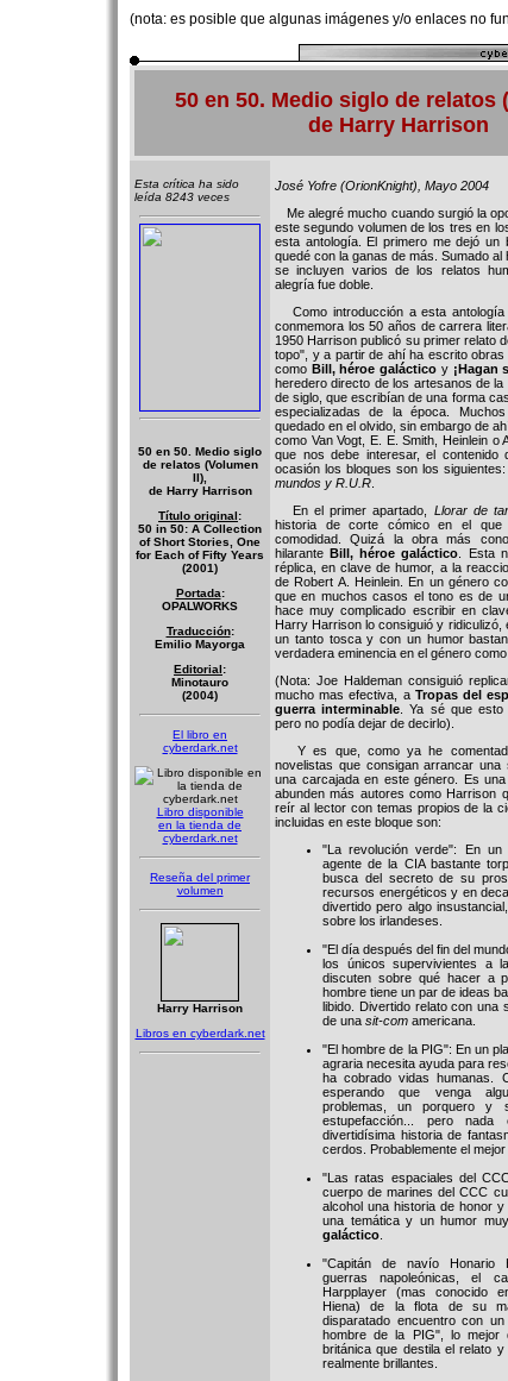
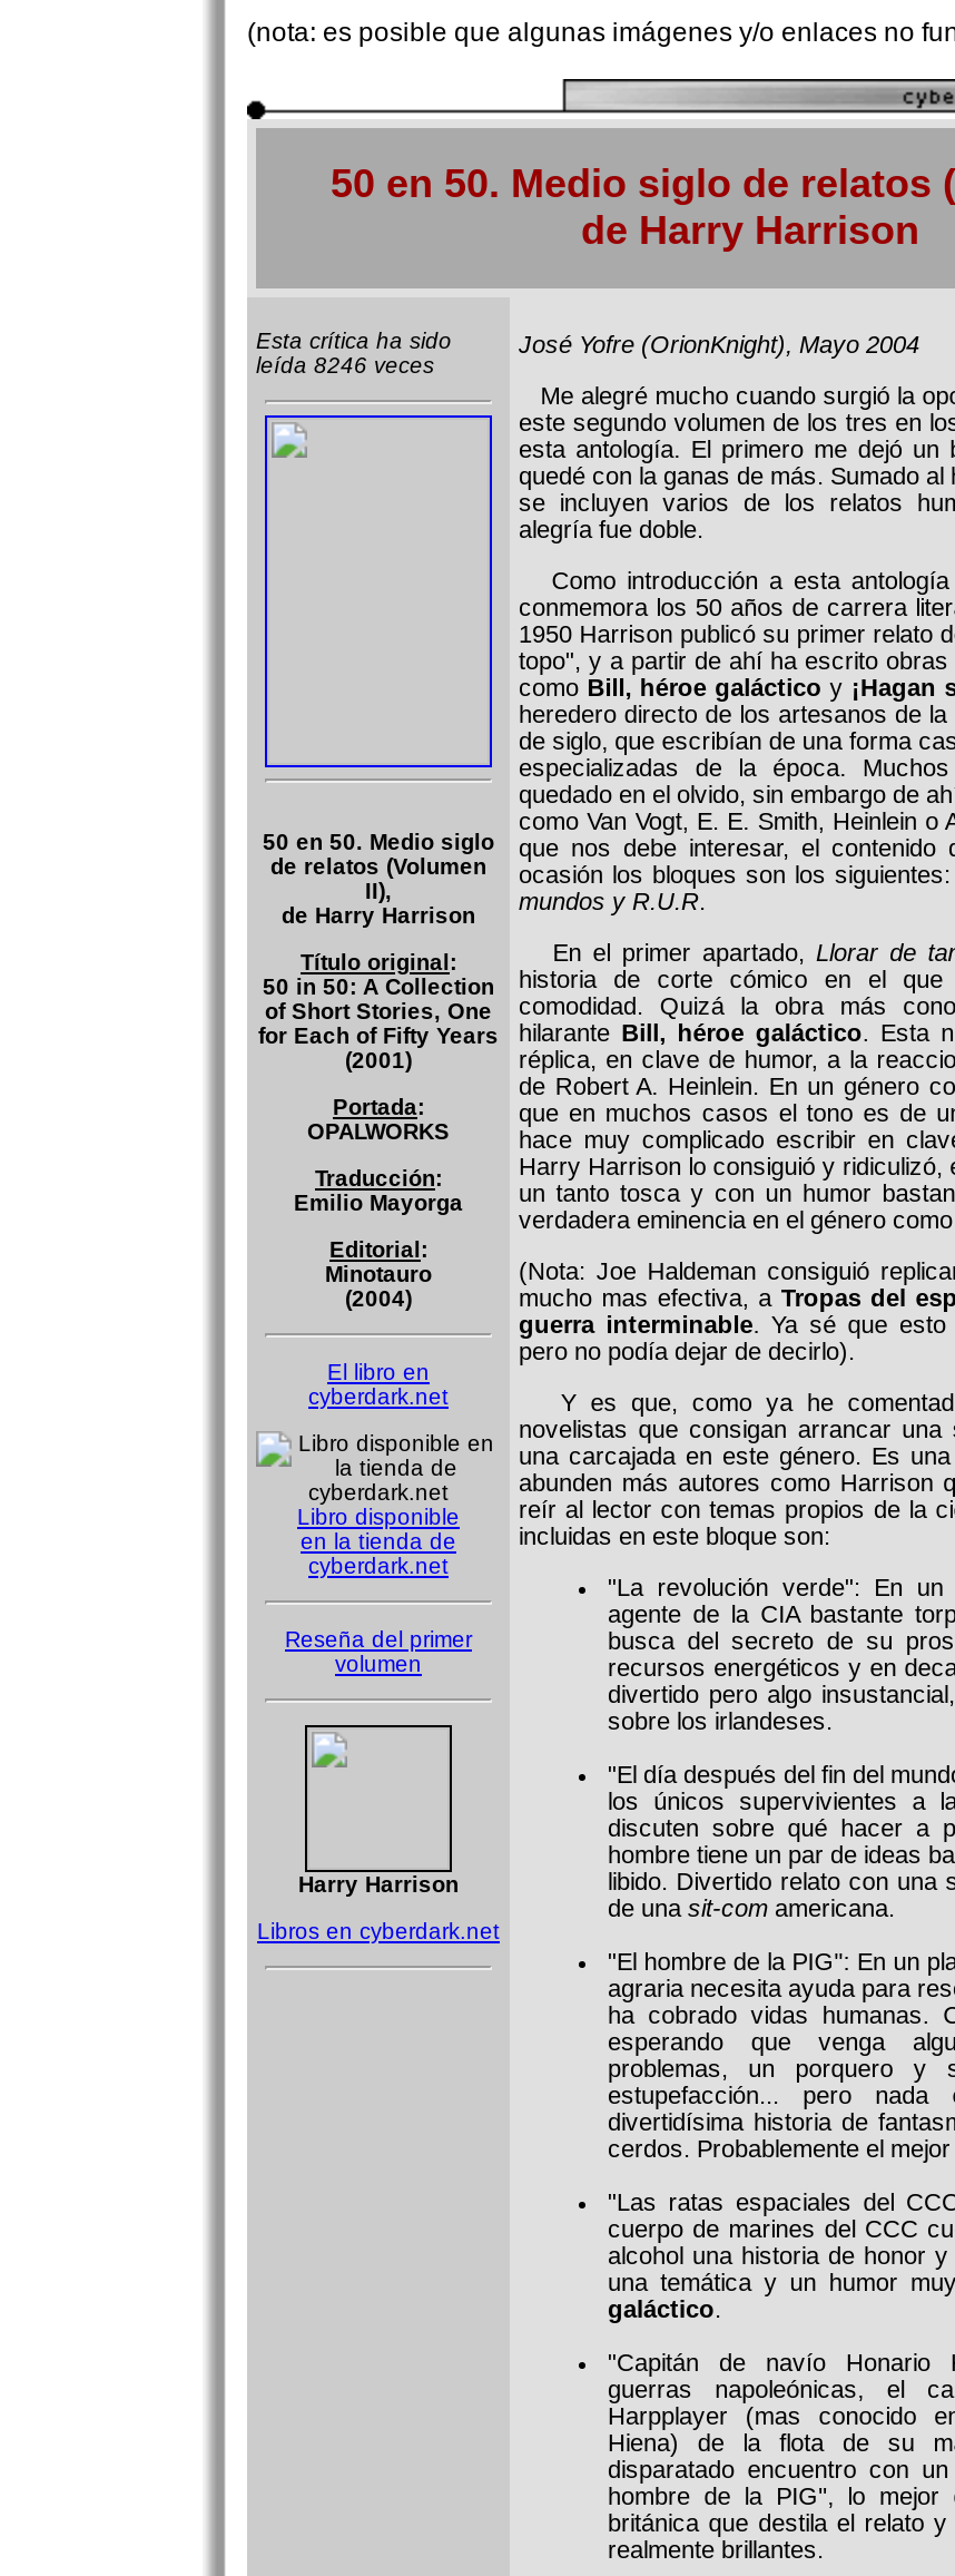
- leída 8243 veces
+ leída 8246 veces
